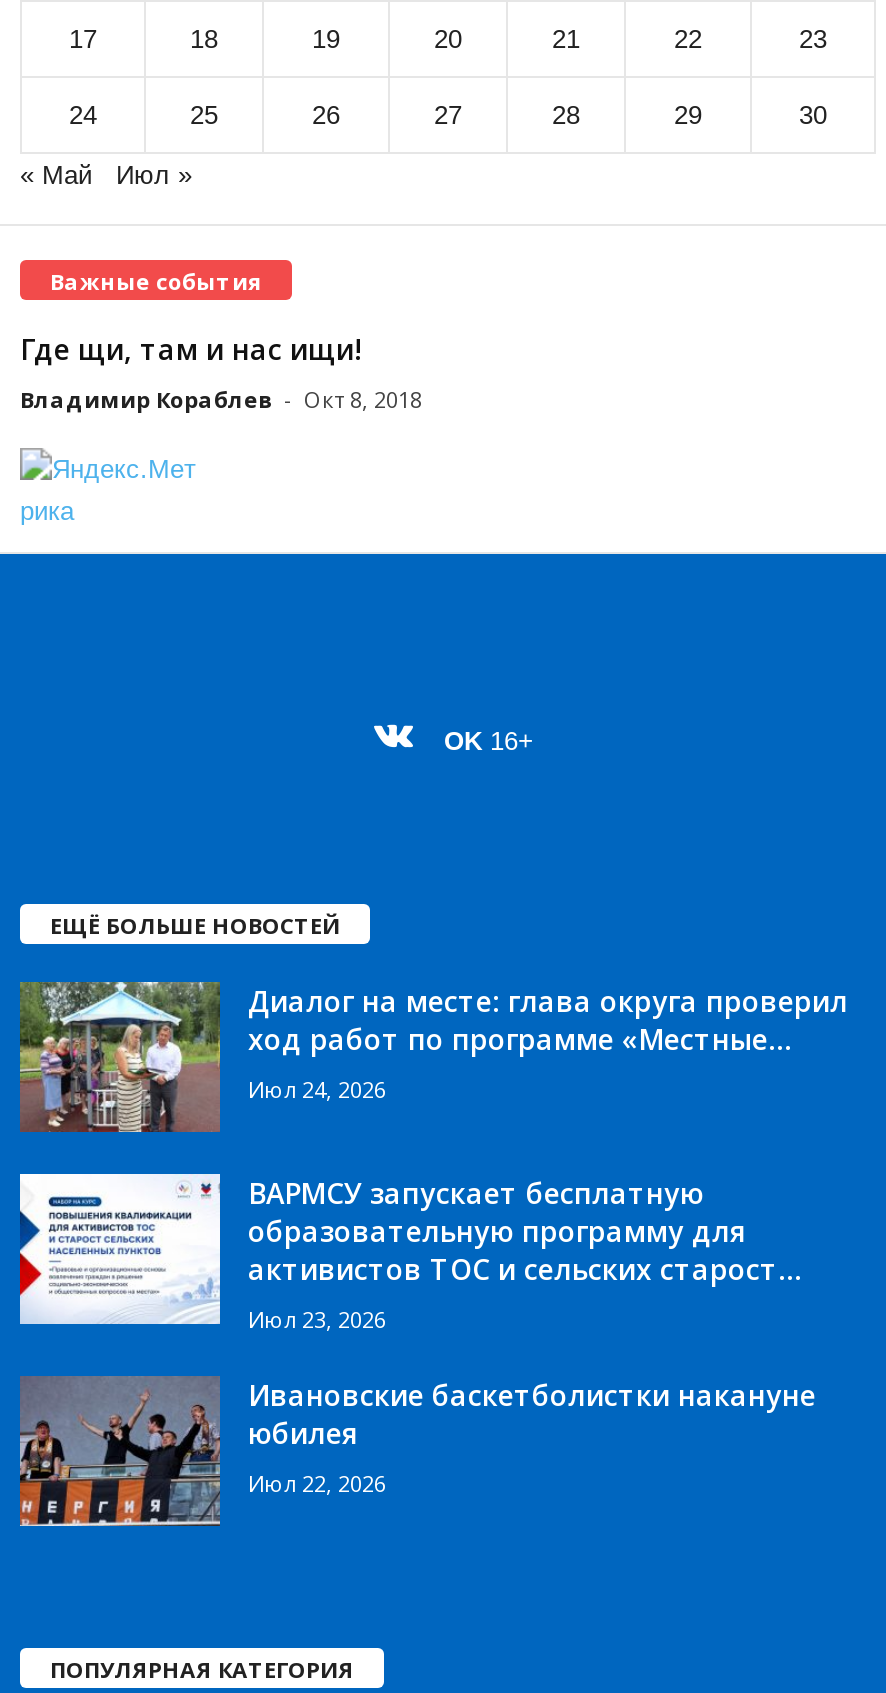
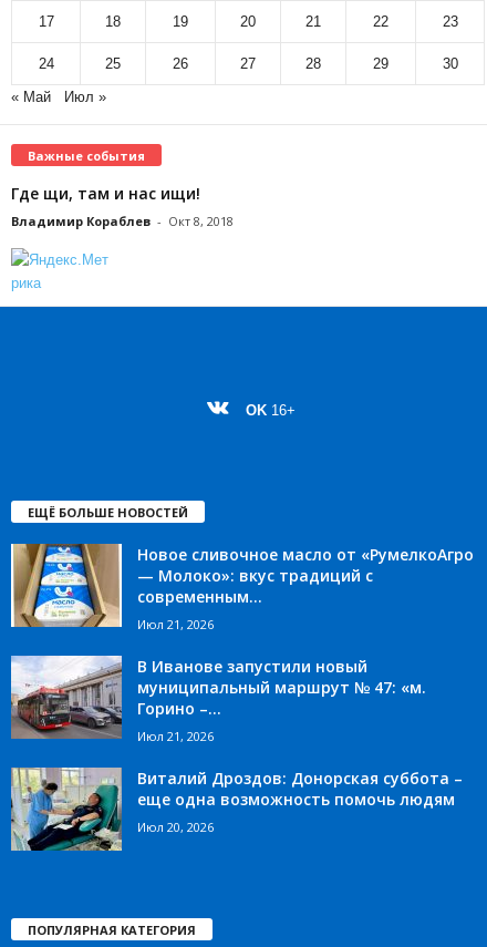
- [image]
- Диалог на месте: глава округа проверил
- ход работ по программе «Местные...
- Июл 24, 2026
+ [image]
+ Новое сливочное масло от «РумелкоАгро
+ — Молоко»: вкус традиций с
+ современным...
+ Июл 21, 2026

- [image]
- ВАРМСУ запускает бесплатную
- образовательную программу для
- активистов ТОС и сельских старост...
- Июл 23, 2026
+ [image]
+ В Иванове запустили новый
+ муниципальный маршрут № 47: «м.
+ Горино –...
+ Июл 21, 2026

- [image]
- Ивановские баскетболистки накануне
- юбилея
- Июл 22, 2026
+ [image]
+ Виталий Дроздов: Донорская суббота –
+ еще одна возможность помочь людям
+ Июл 20, 2026
